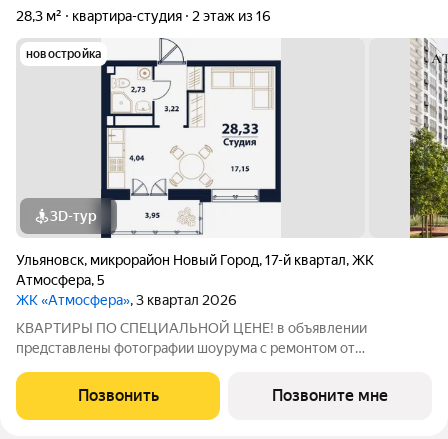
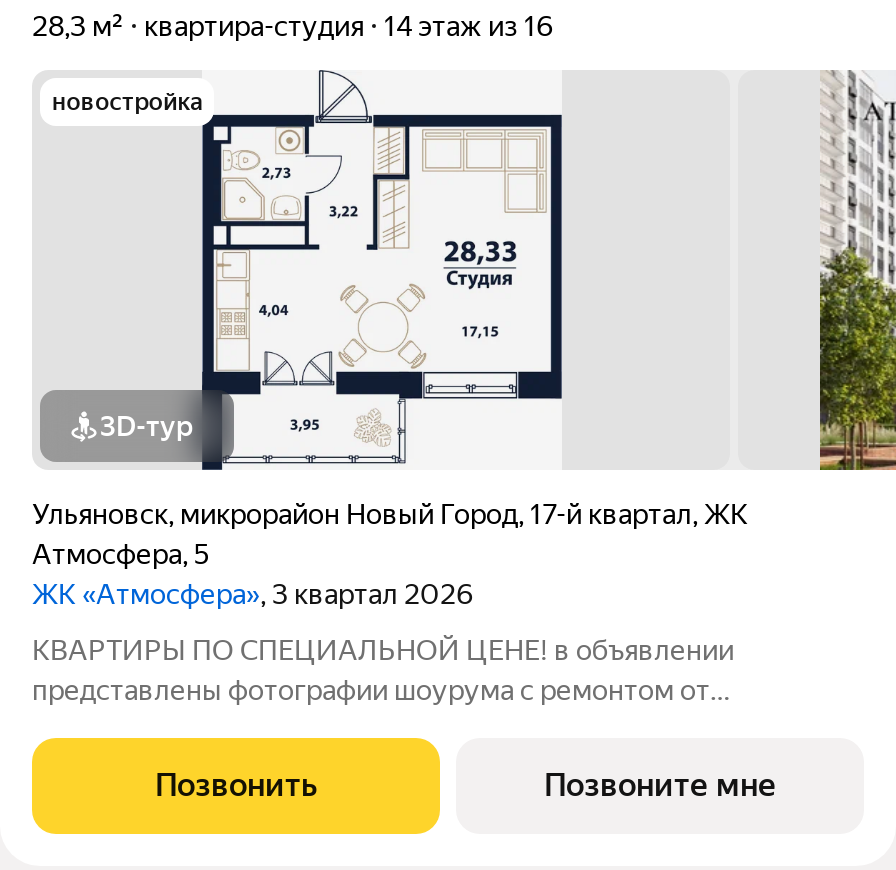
- 28,3 м² квартира-студия 2 этаж из 16
+ 28,3 м² квартира-студия 14 этаж из 16
